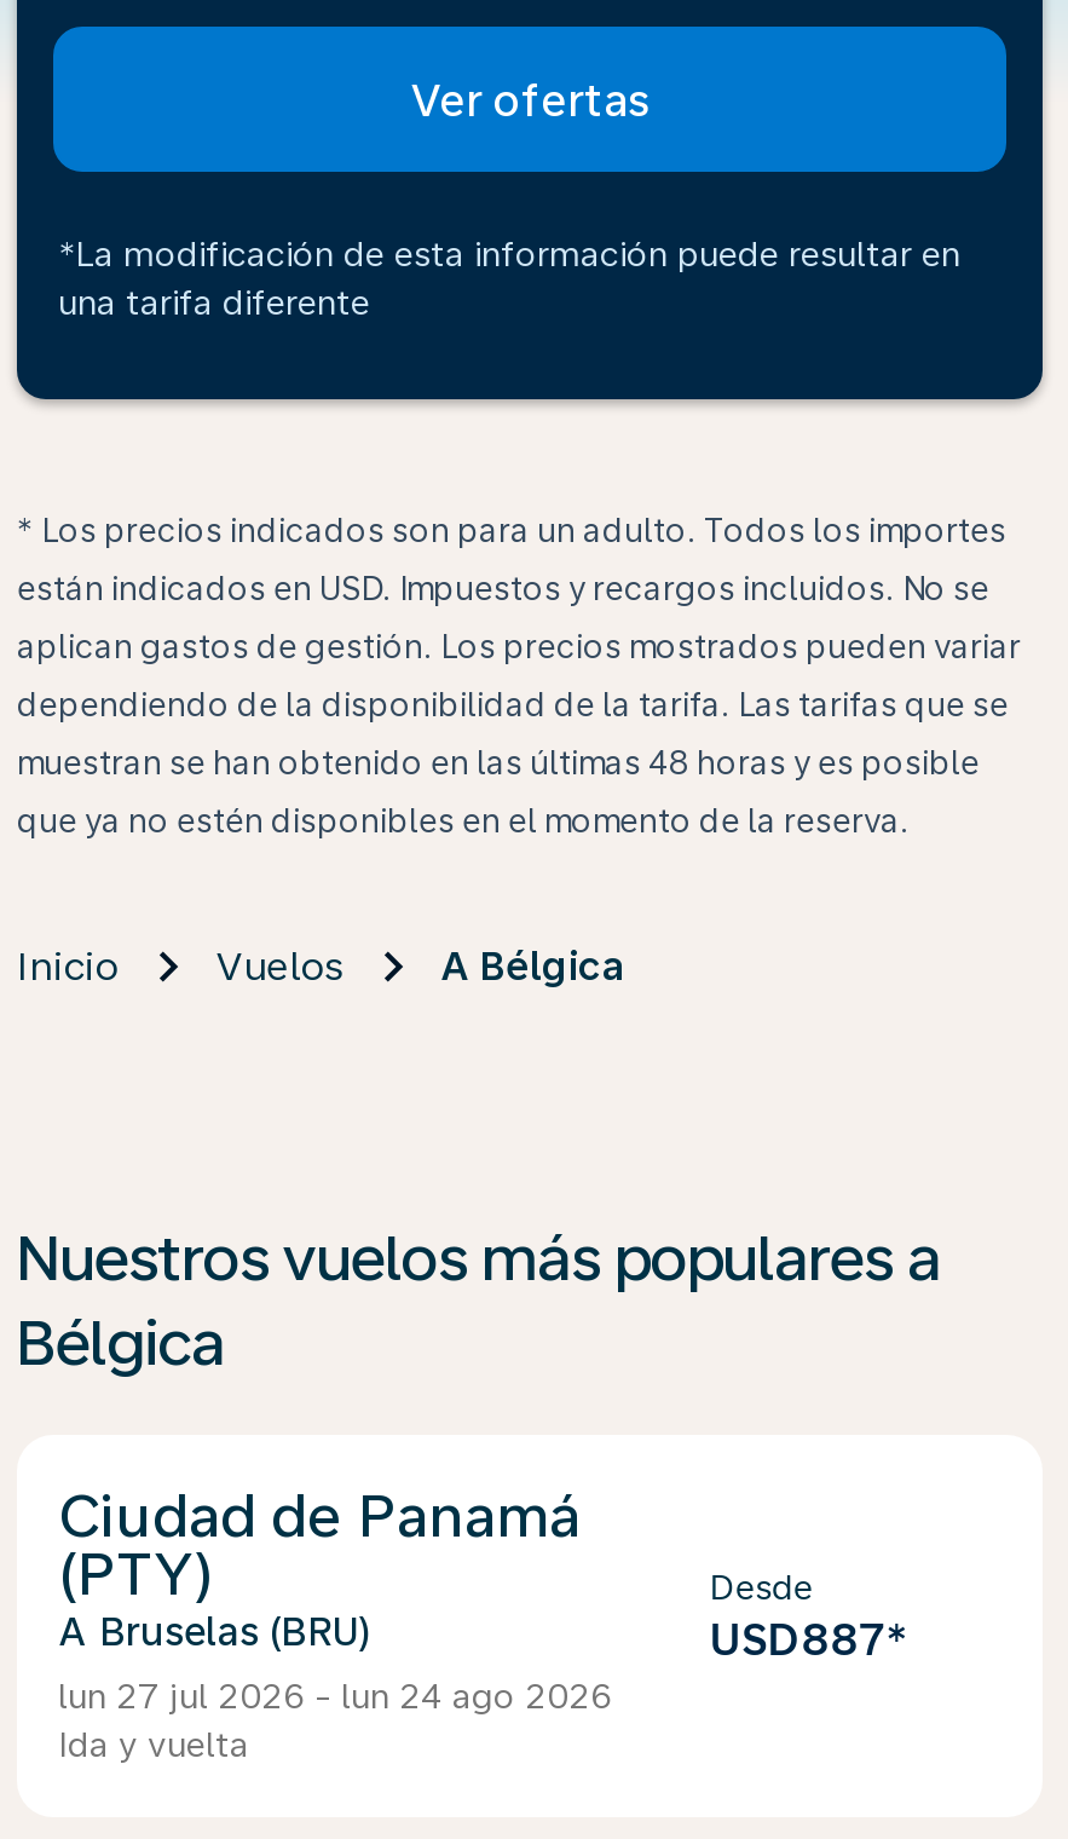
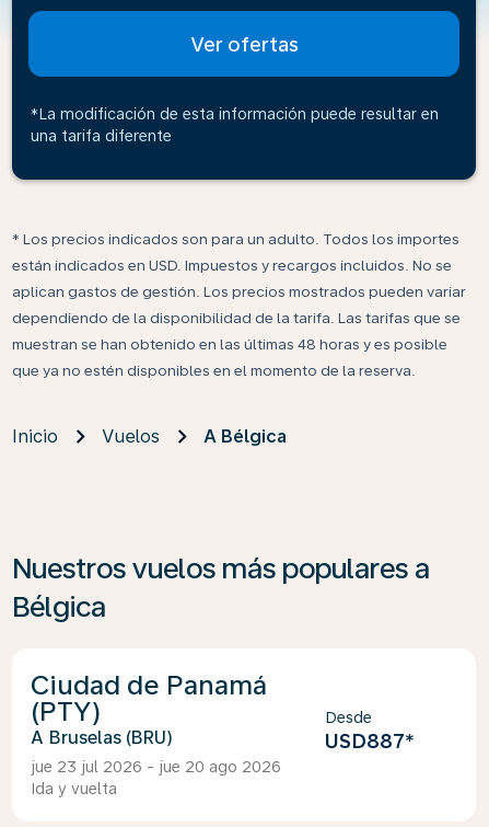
- lun 27 jul 2026 - lun 24 ago 2026
+ jue 23 jul 2026 - jue 20 ago 2026
